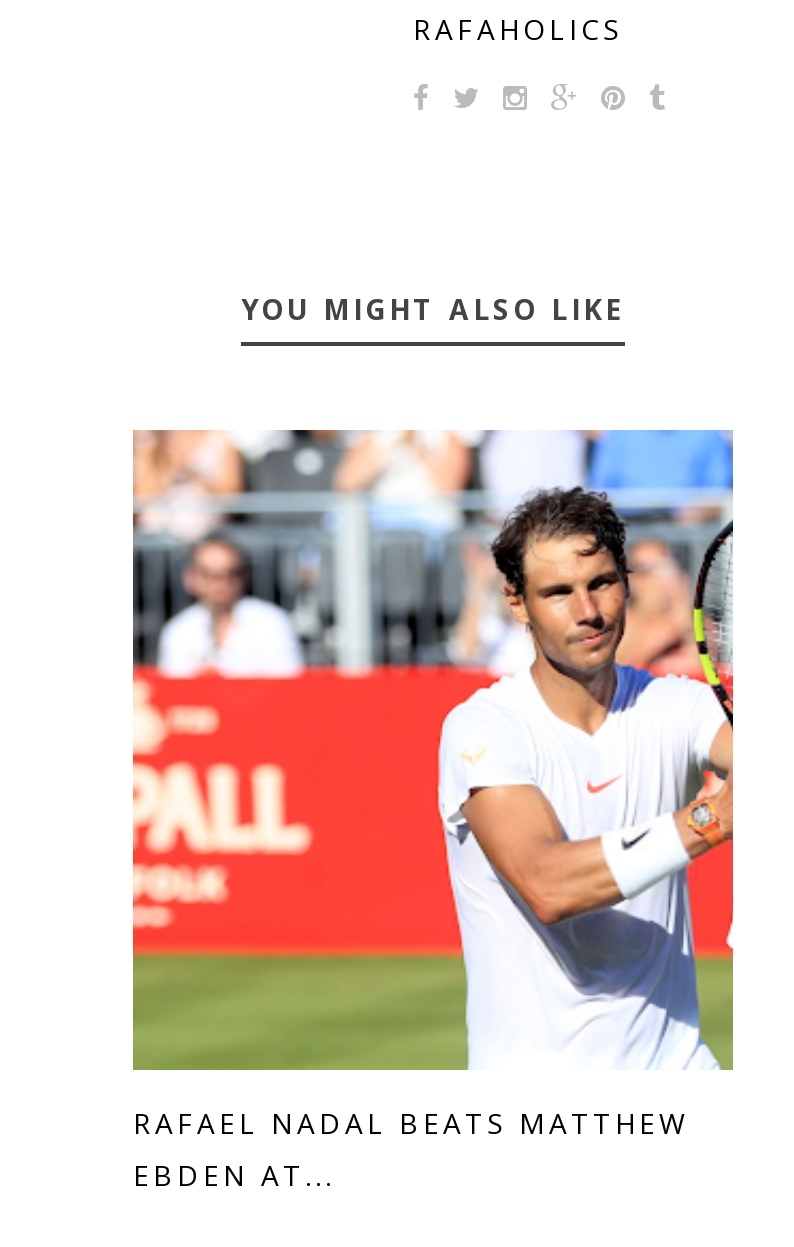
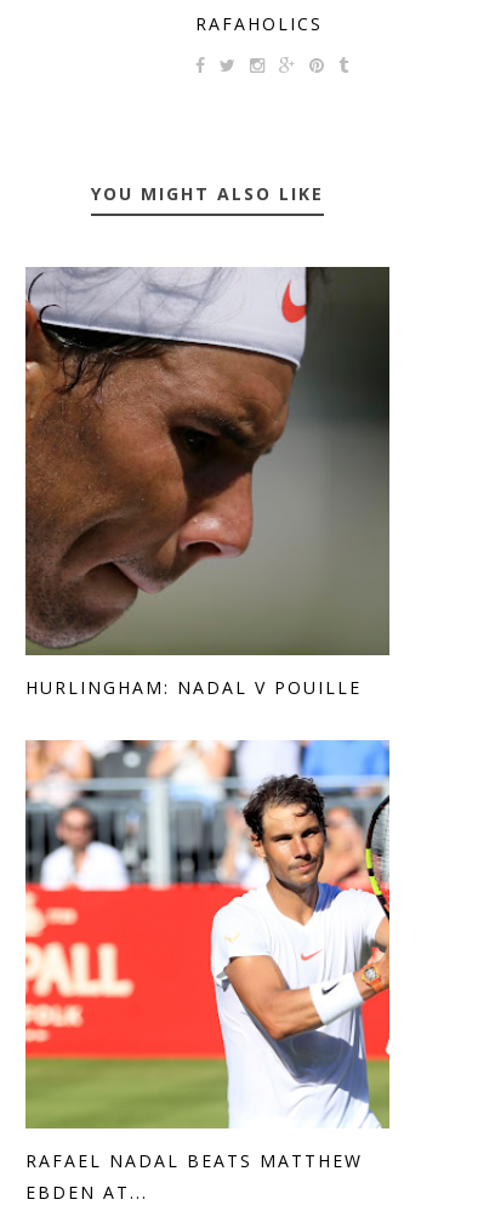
+ [image]
+ HURLINGHAM: NADAL V POUILLE
